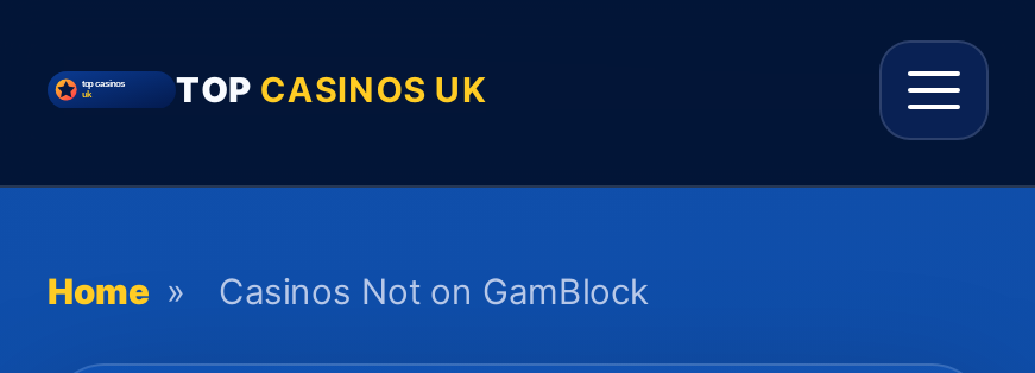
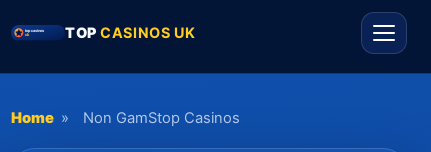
- Casinos Not on GamBlock
+ Non GamStop Casinos
